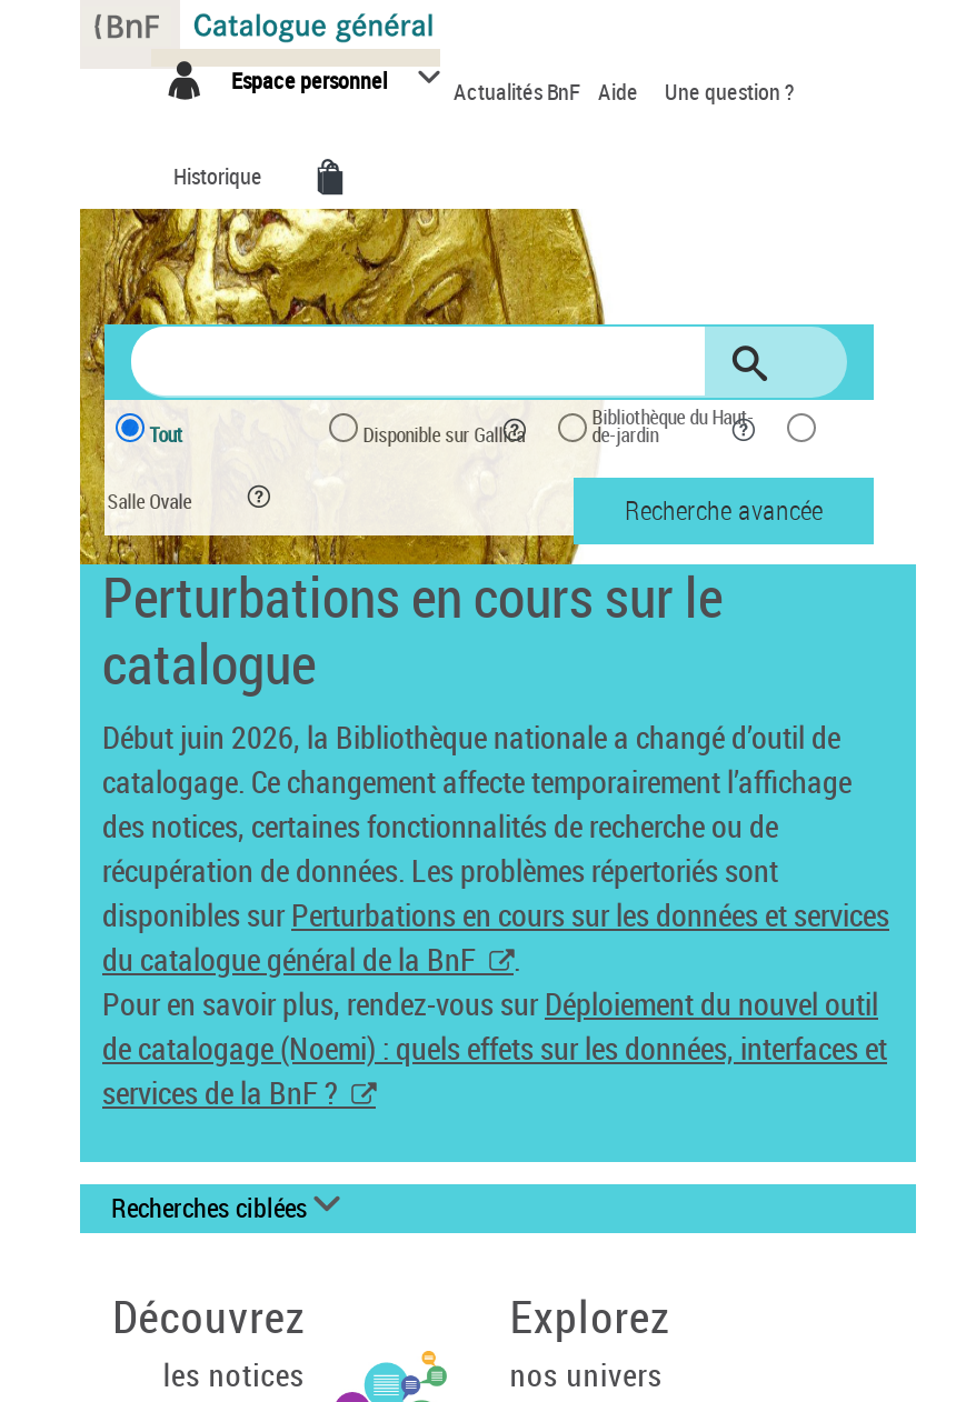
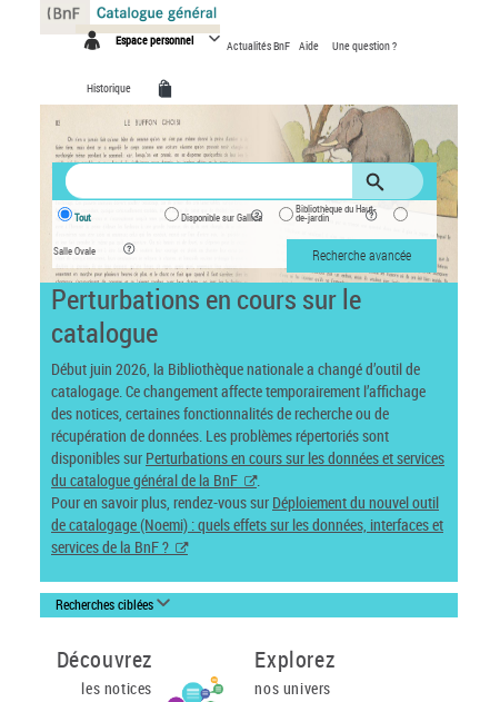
- [image]
+ [image]
